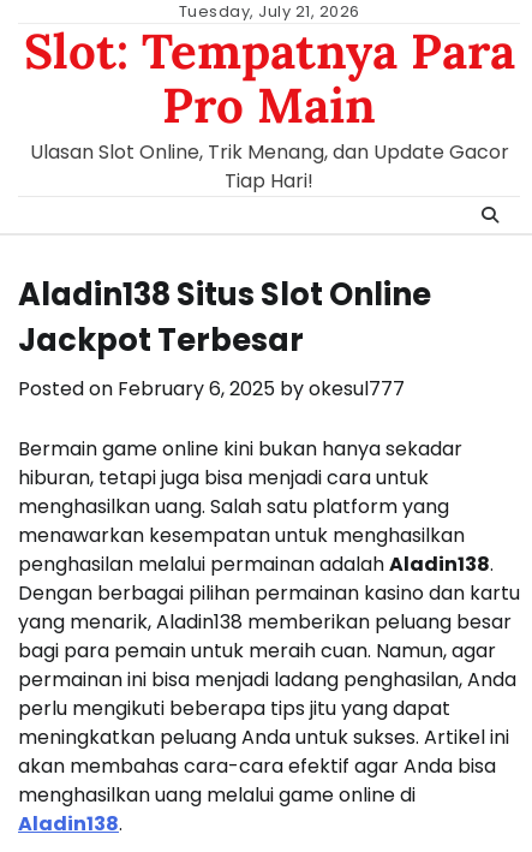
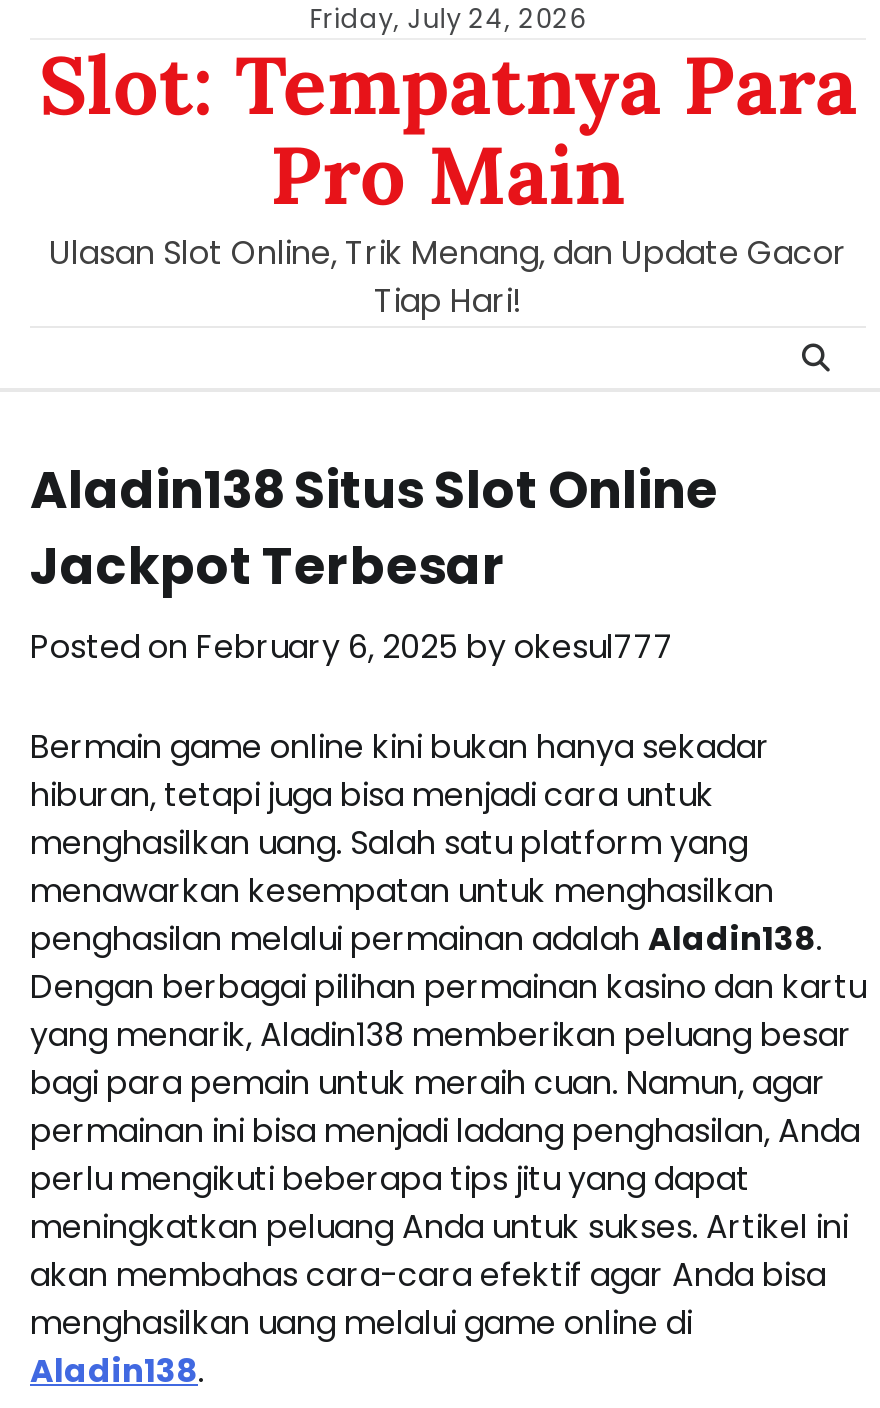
- Tuesday, July 21, 2026
+ Friday, July 24, 2026
